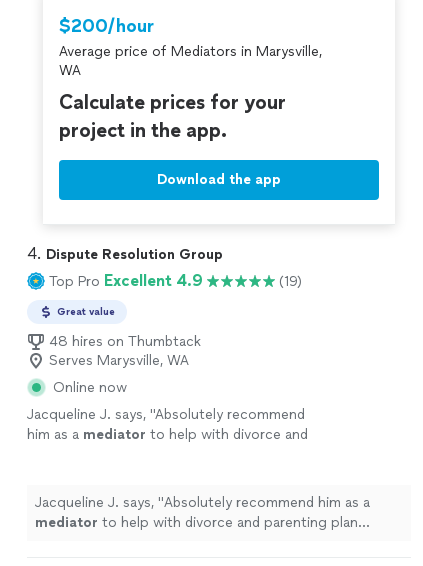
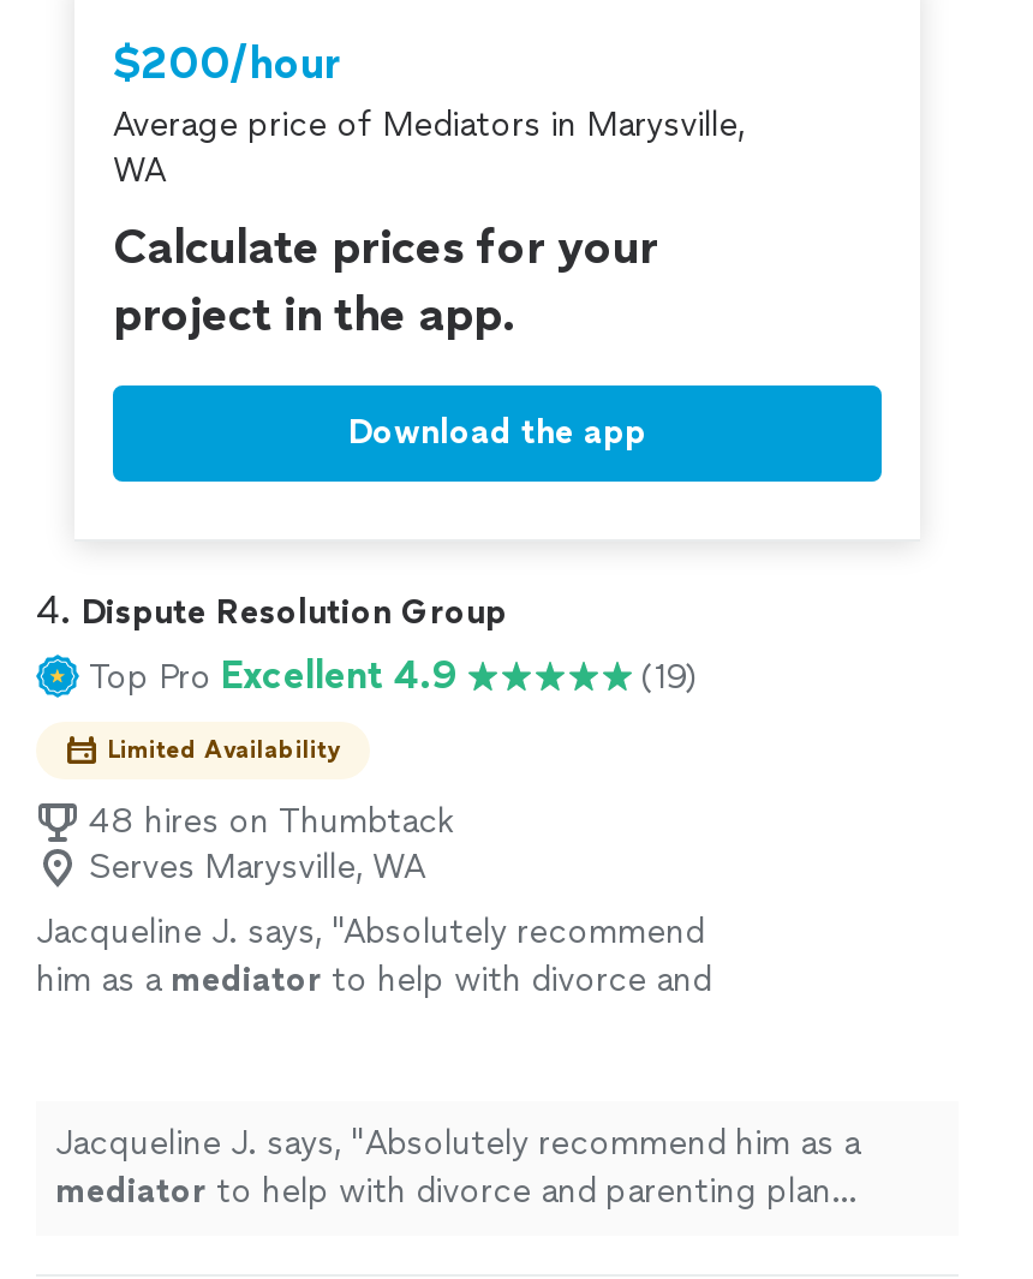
- Great value
+ Limited Availability

- Online now
